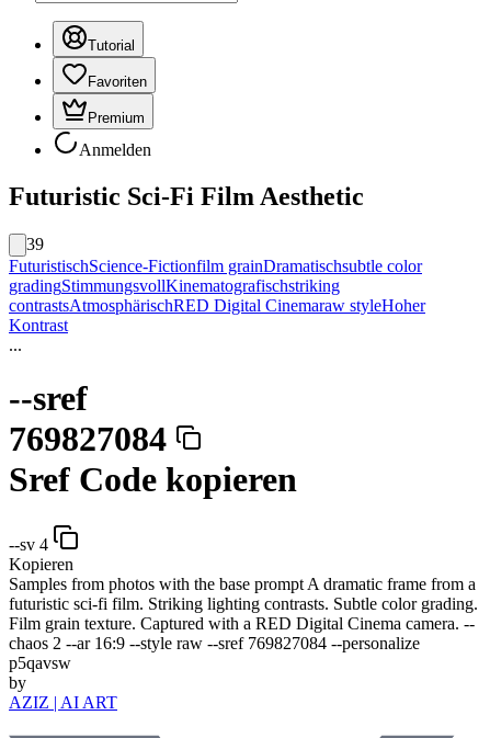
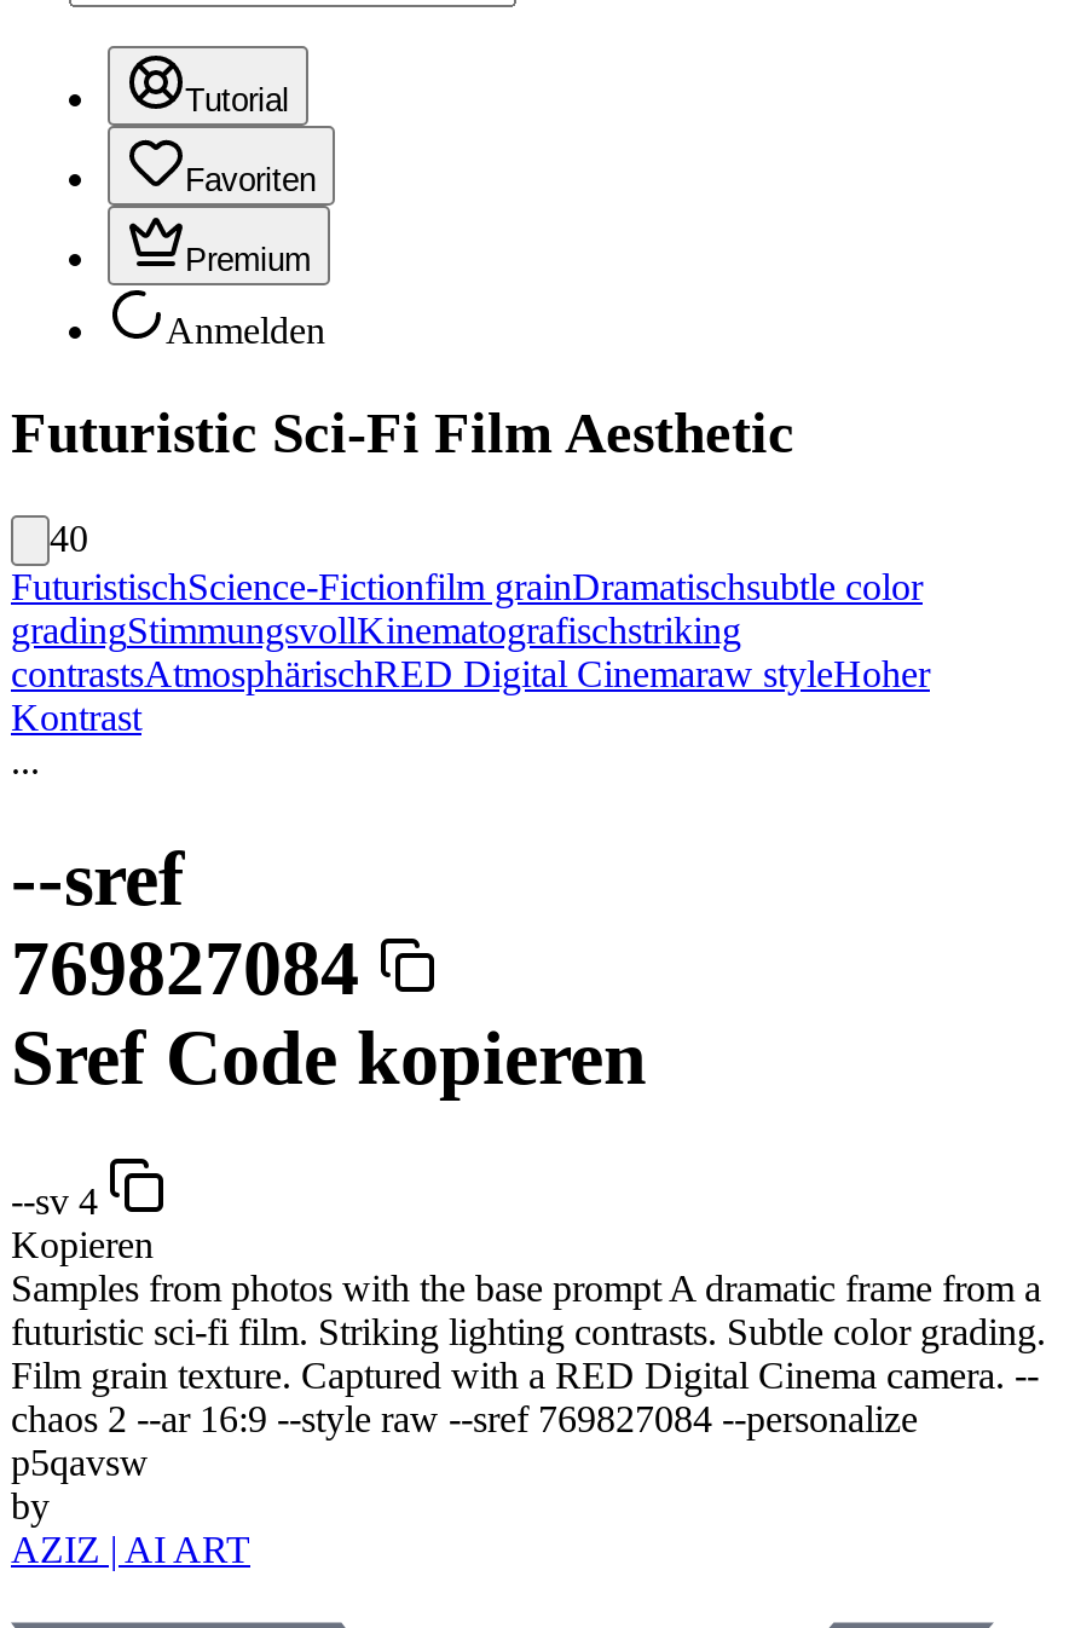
- 39
+ 40
